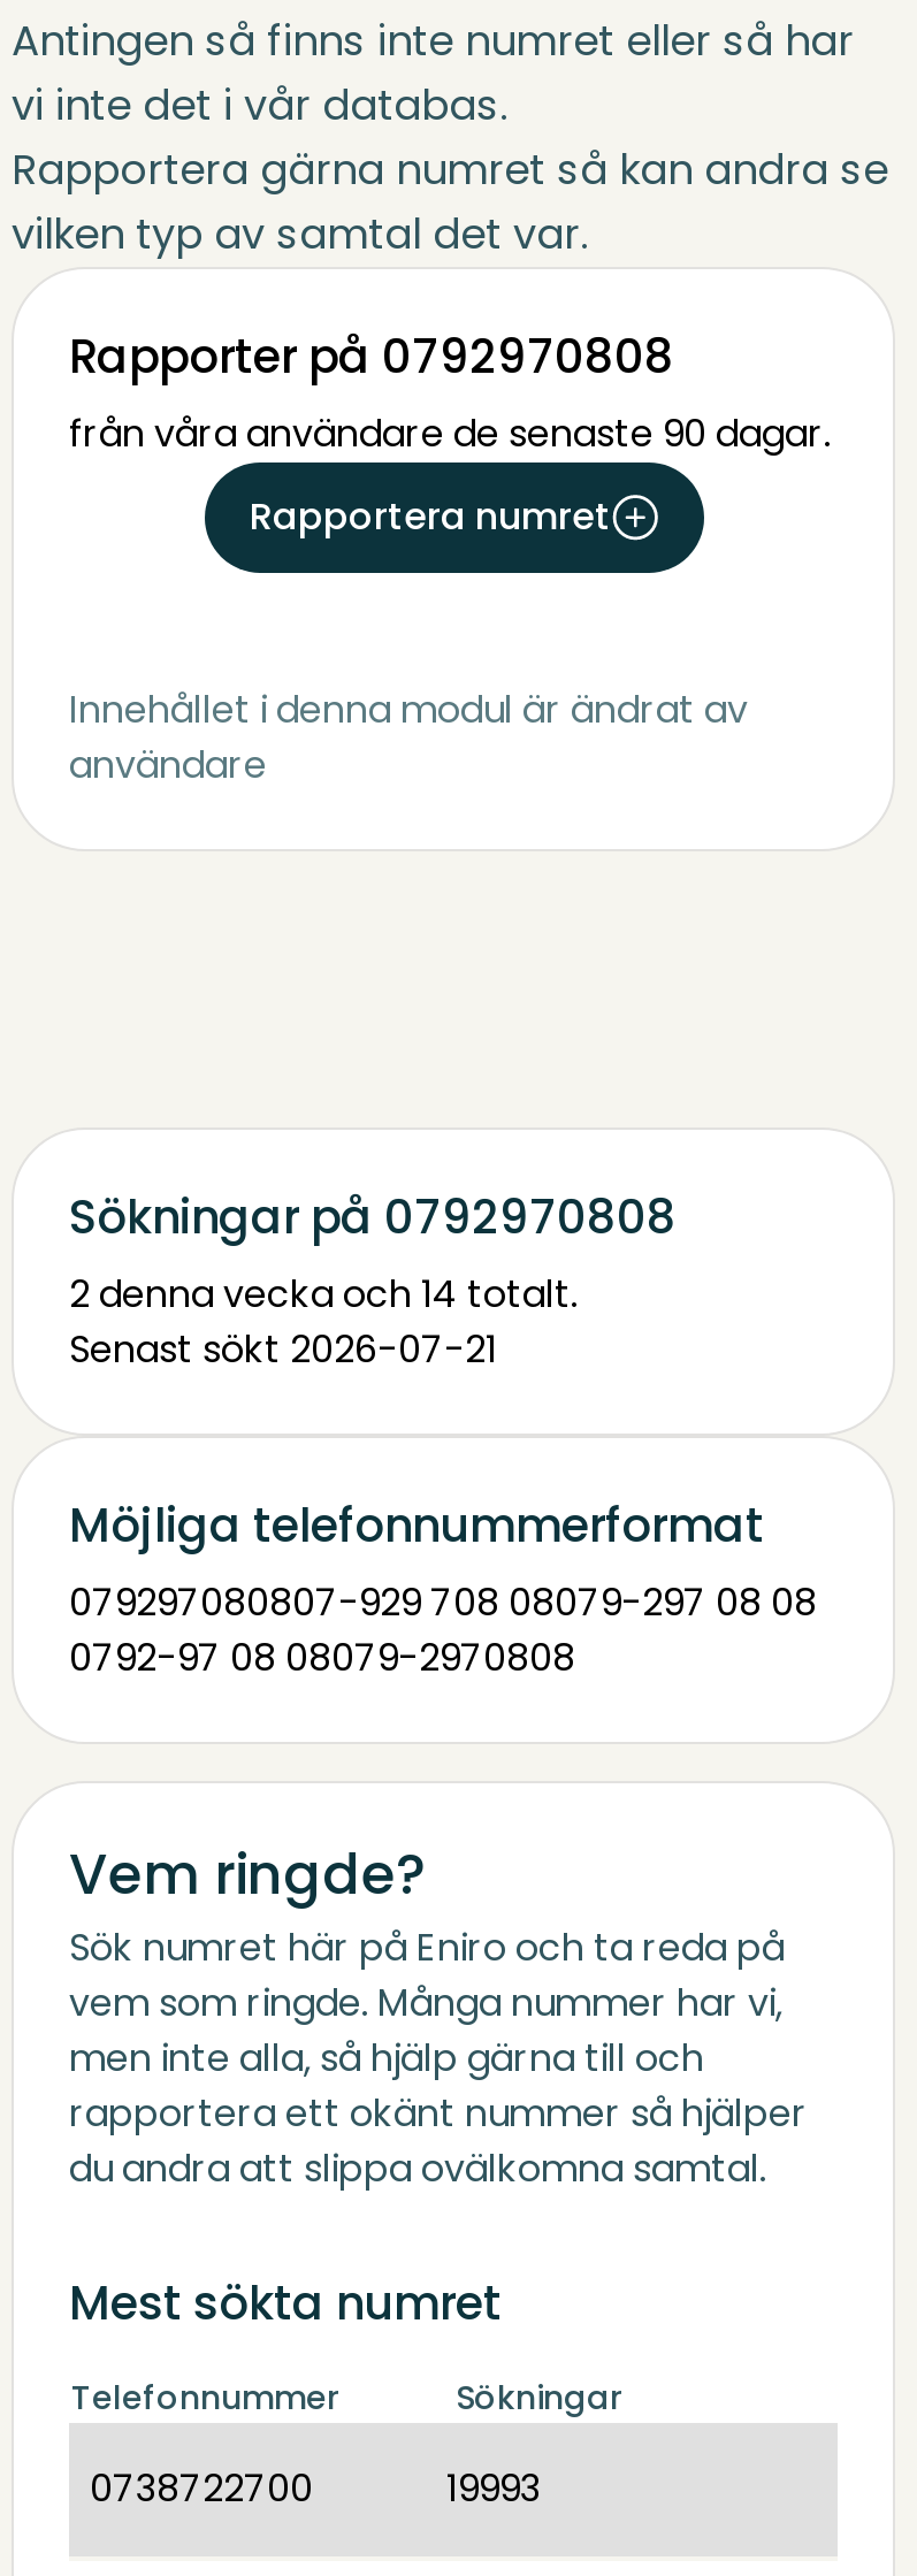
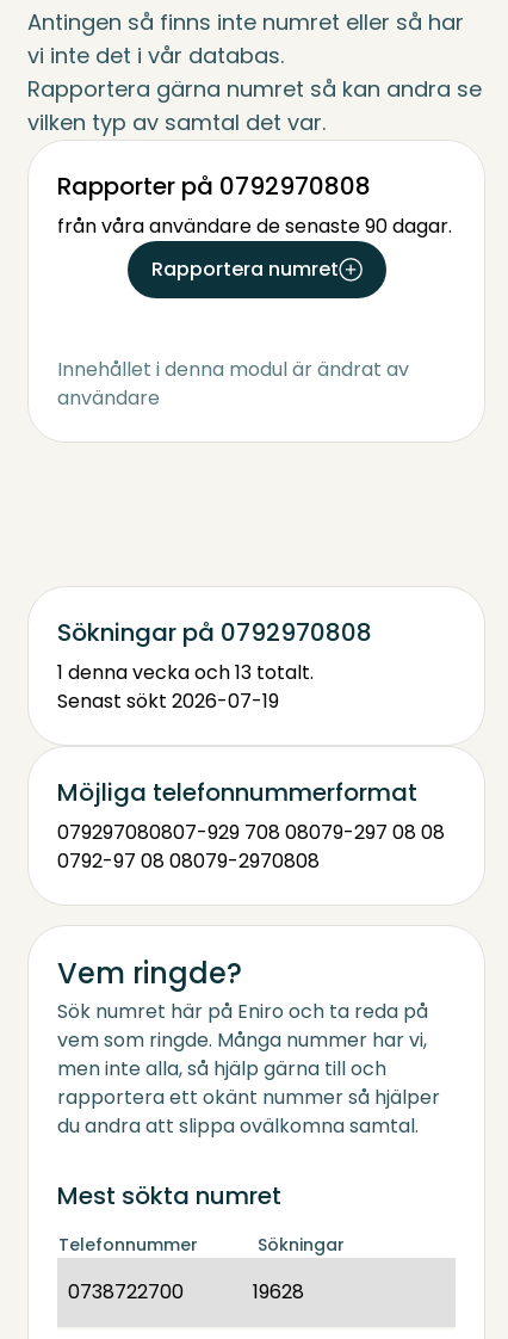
- 2 denna vecka och 14 totalt.
+ 1 denna vecka och 13 totalt.

- Senast sökt 2026-07-21
+ Senast sökt 2026-07-19

- 19993
+ 19628
